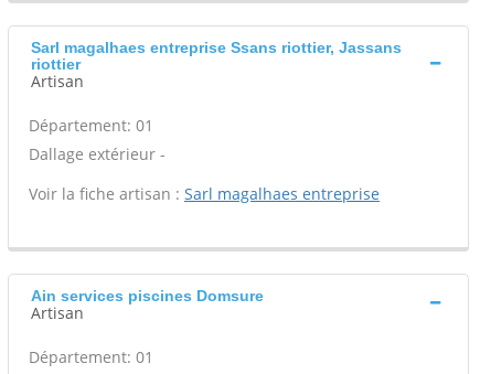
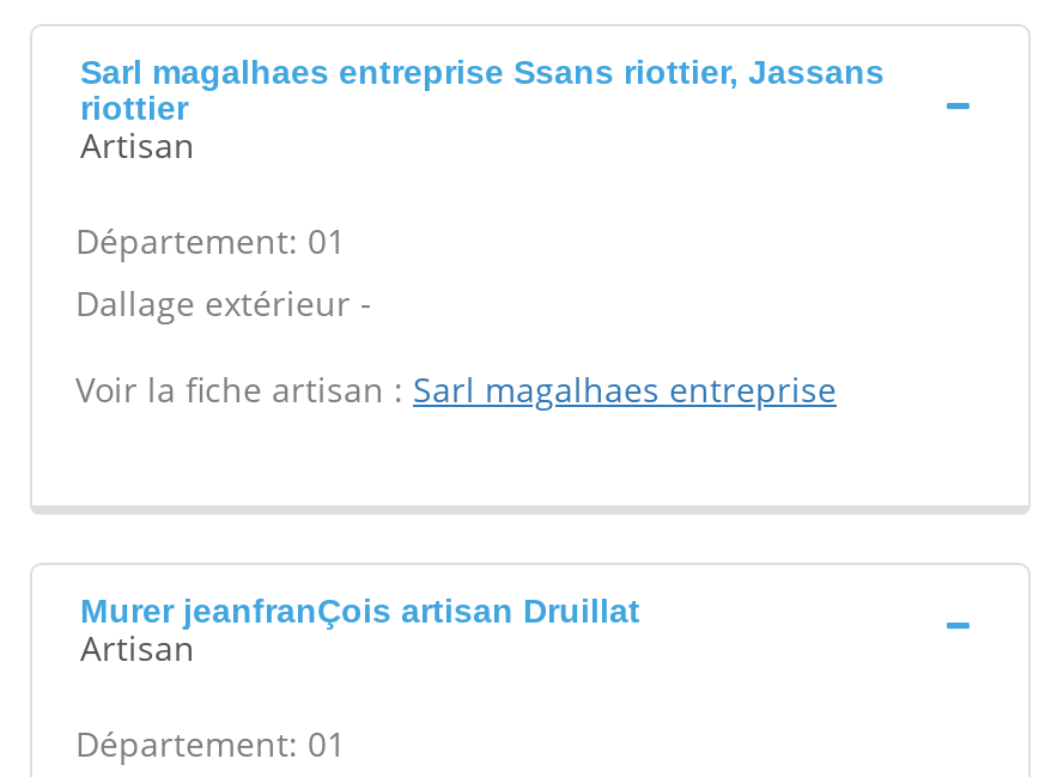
- Ain services piscines Domsure
+ Murer jeanfranÇois artisan Druillat
